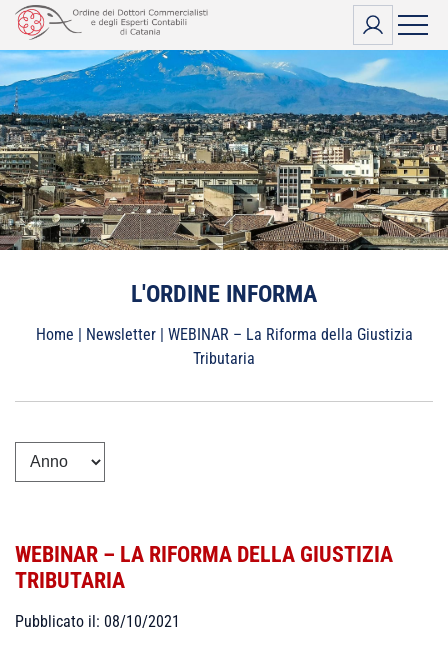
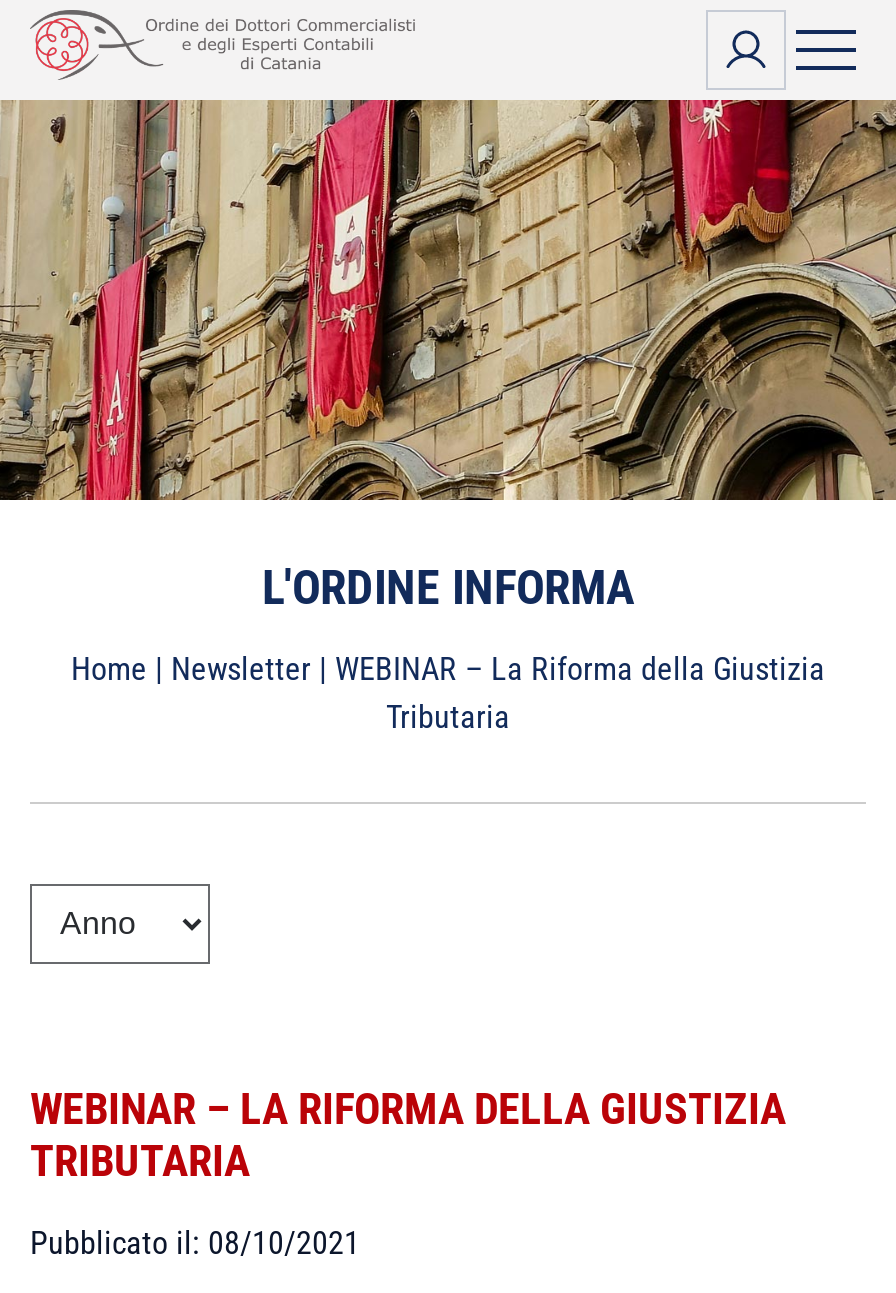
- [image]
+ [image]
